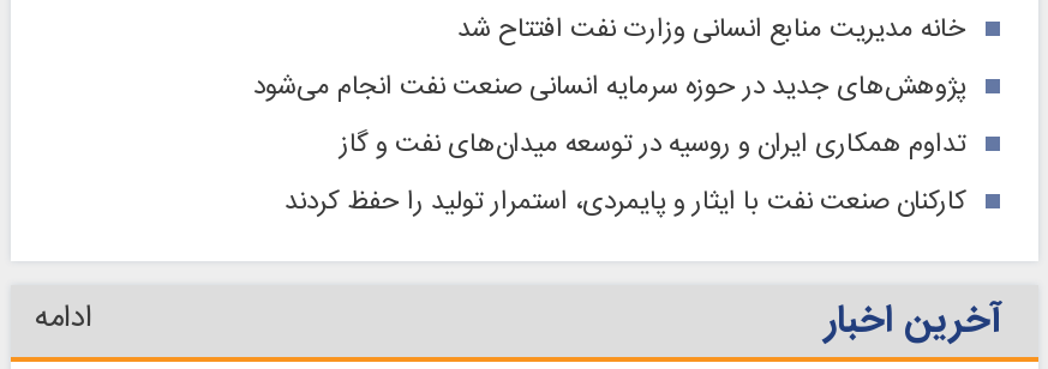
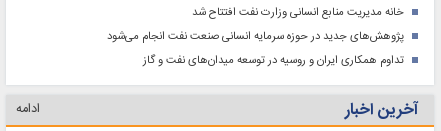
- کارکنان صنعت نفت با ایثار و پایمردی، استمرار تولید را حفظ کردند
